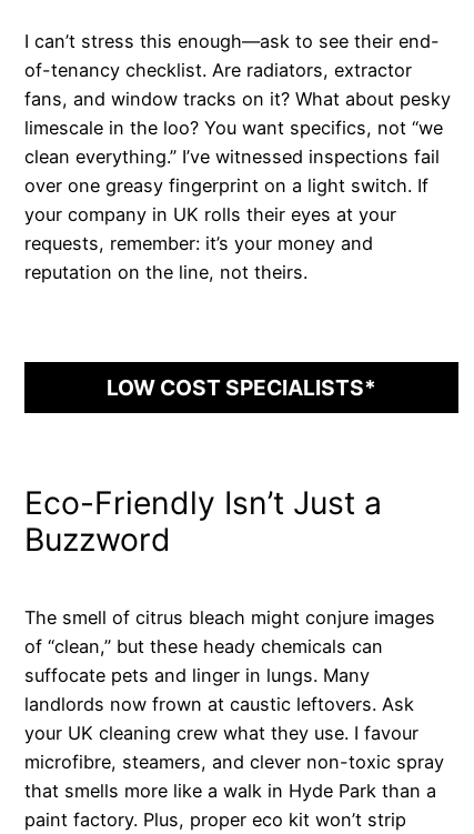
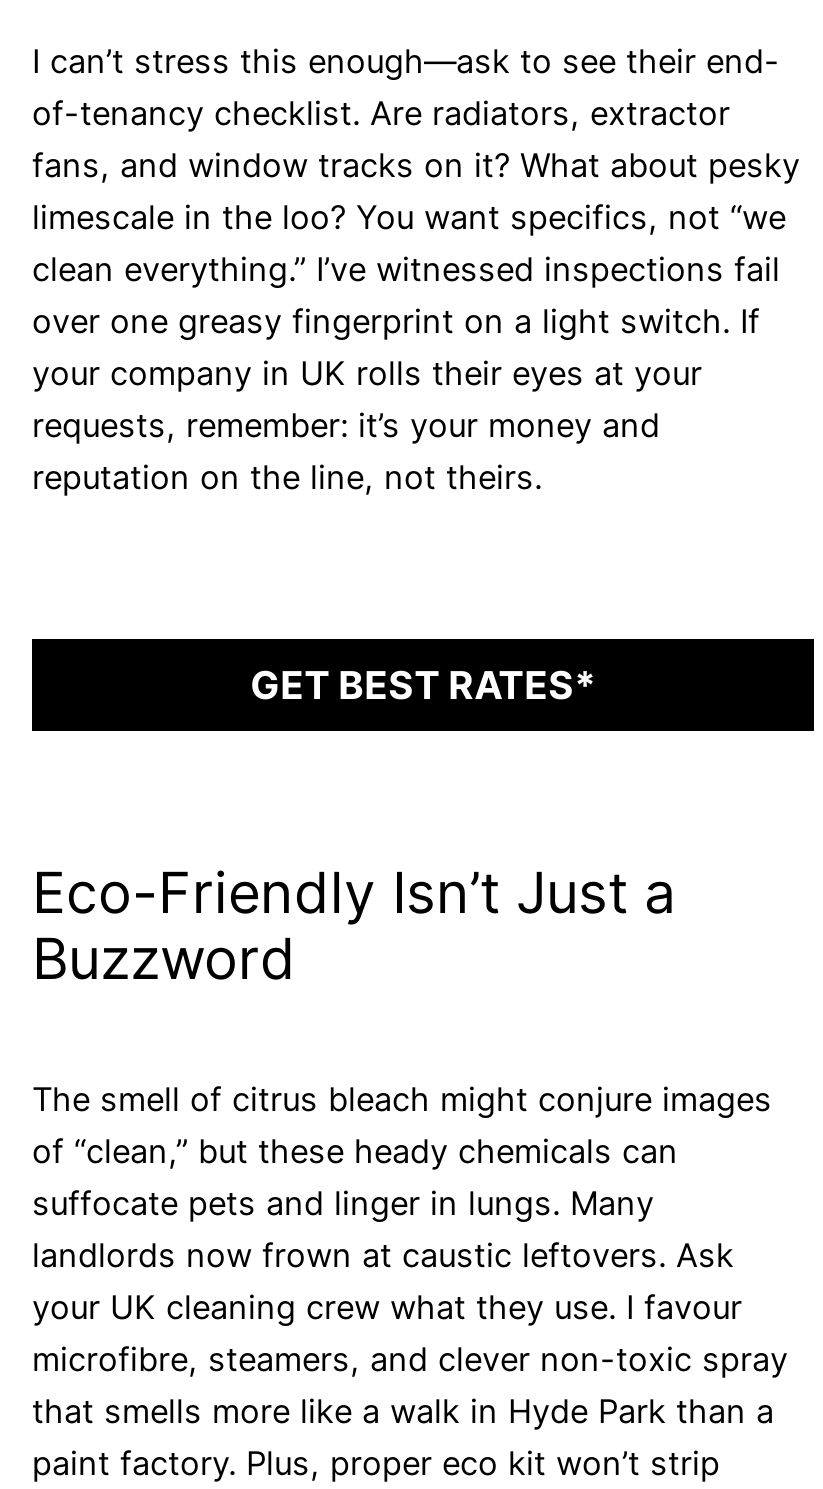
- LOW COST SPECIALISTS*
+ GET BEST RATES*
